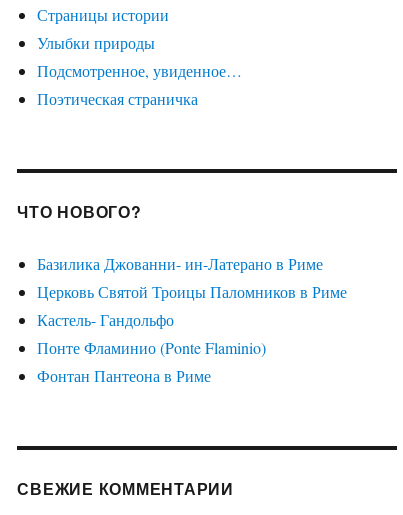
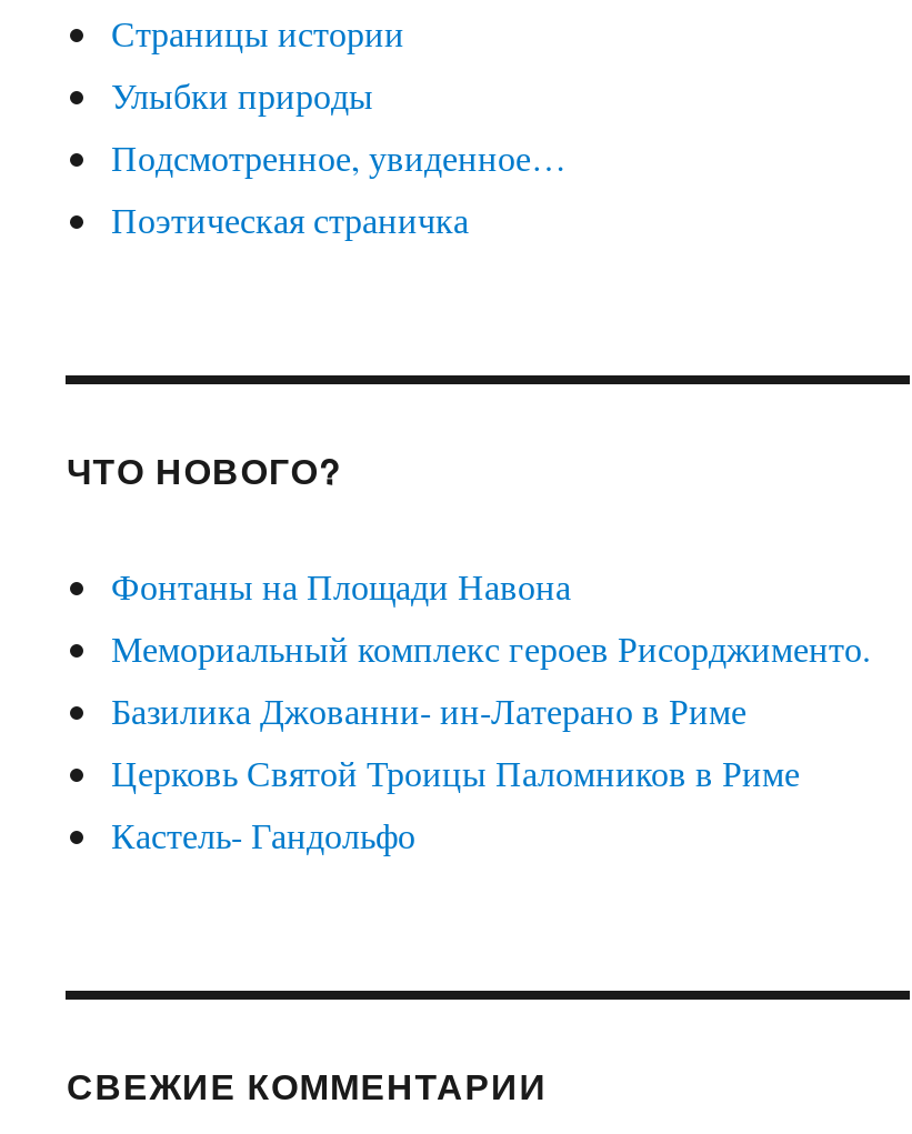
+ Фонтаны на Площади Навона
+ Мемориальный комплекс героев Рисорджименто.

moved down: Базилика Джованни- ин-Латерано в Риме | Церковь Святой Троицы Паломников в Риме | Кастель- Гандольфо

- Понте Фламинио (Ponte Flaminio)
- Фонтан Пантеона в Риме
